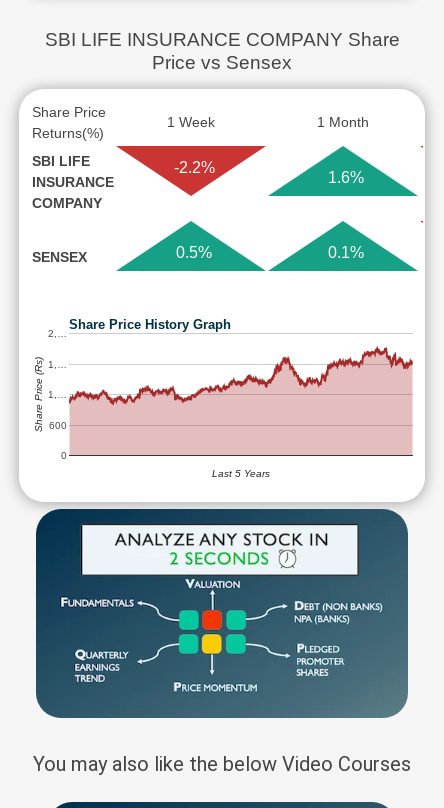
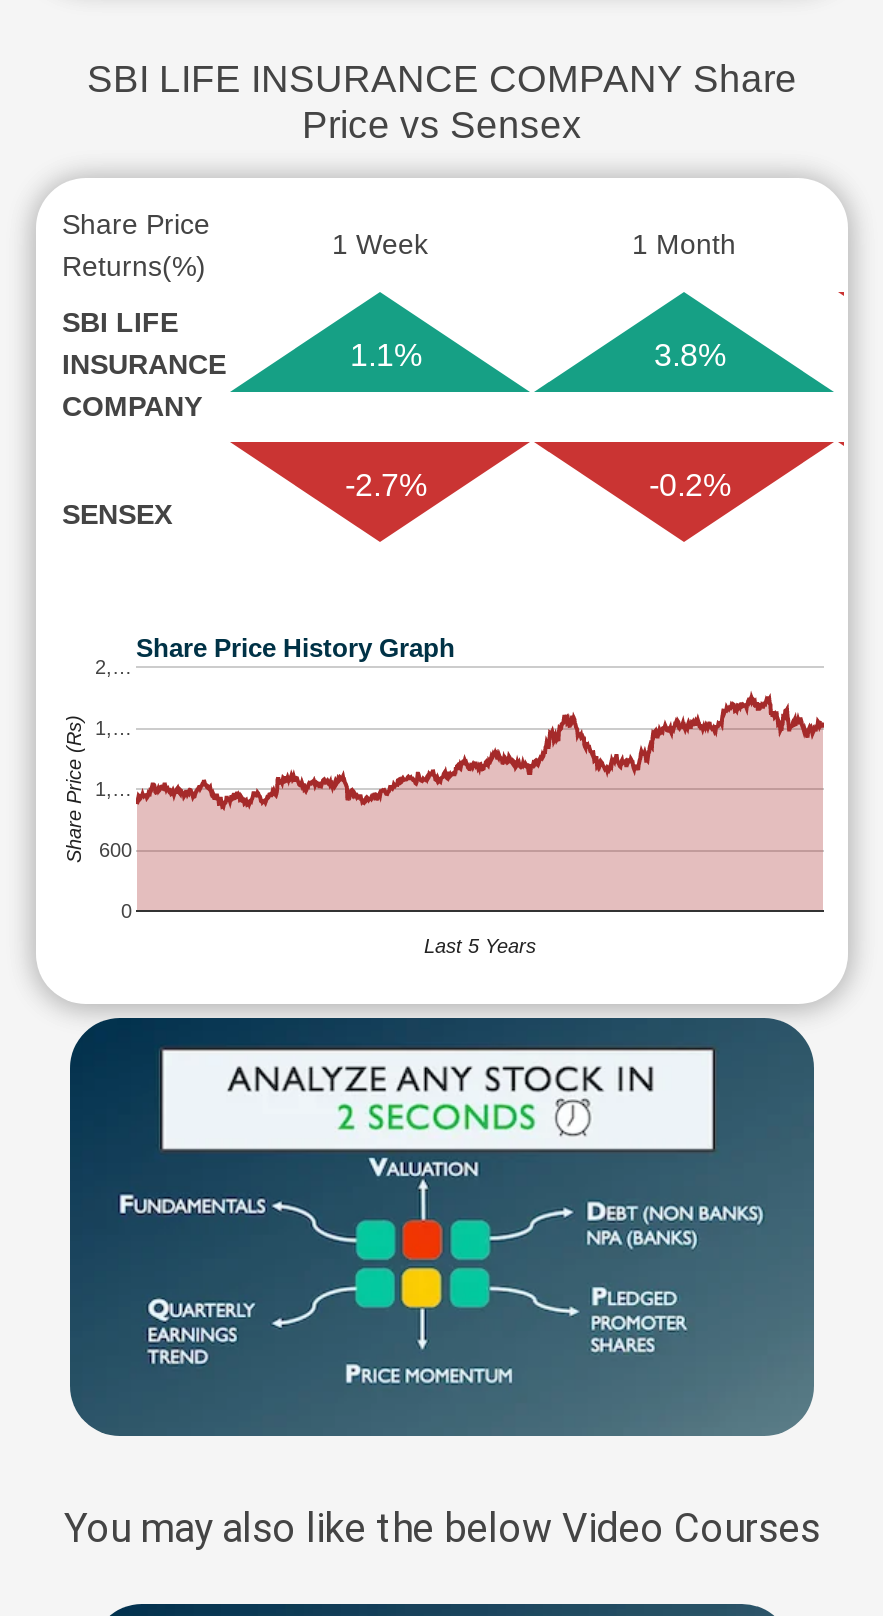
- -2.2%
+ 1.1%

- 1.6%
+ 3.8%

- 0.5%
+ -2.7%

- 0.1%
+ -0.2%
